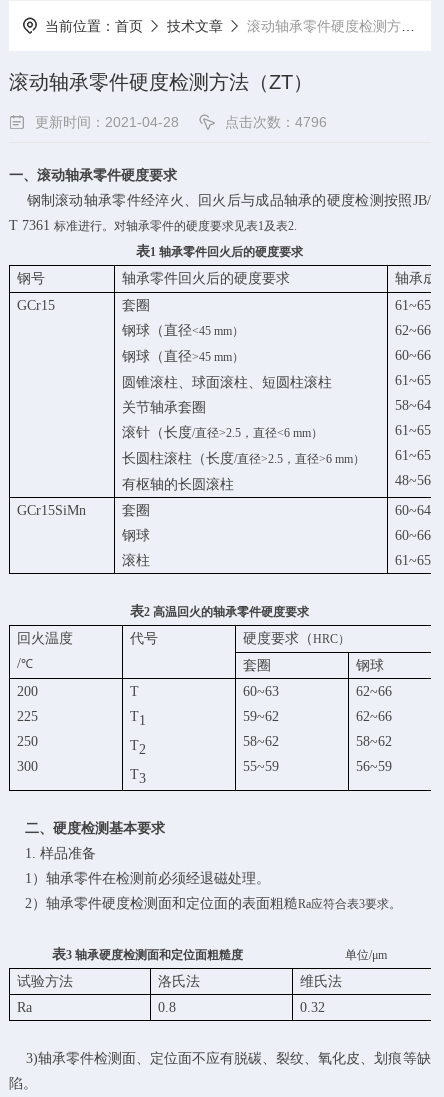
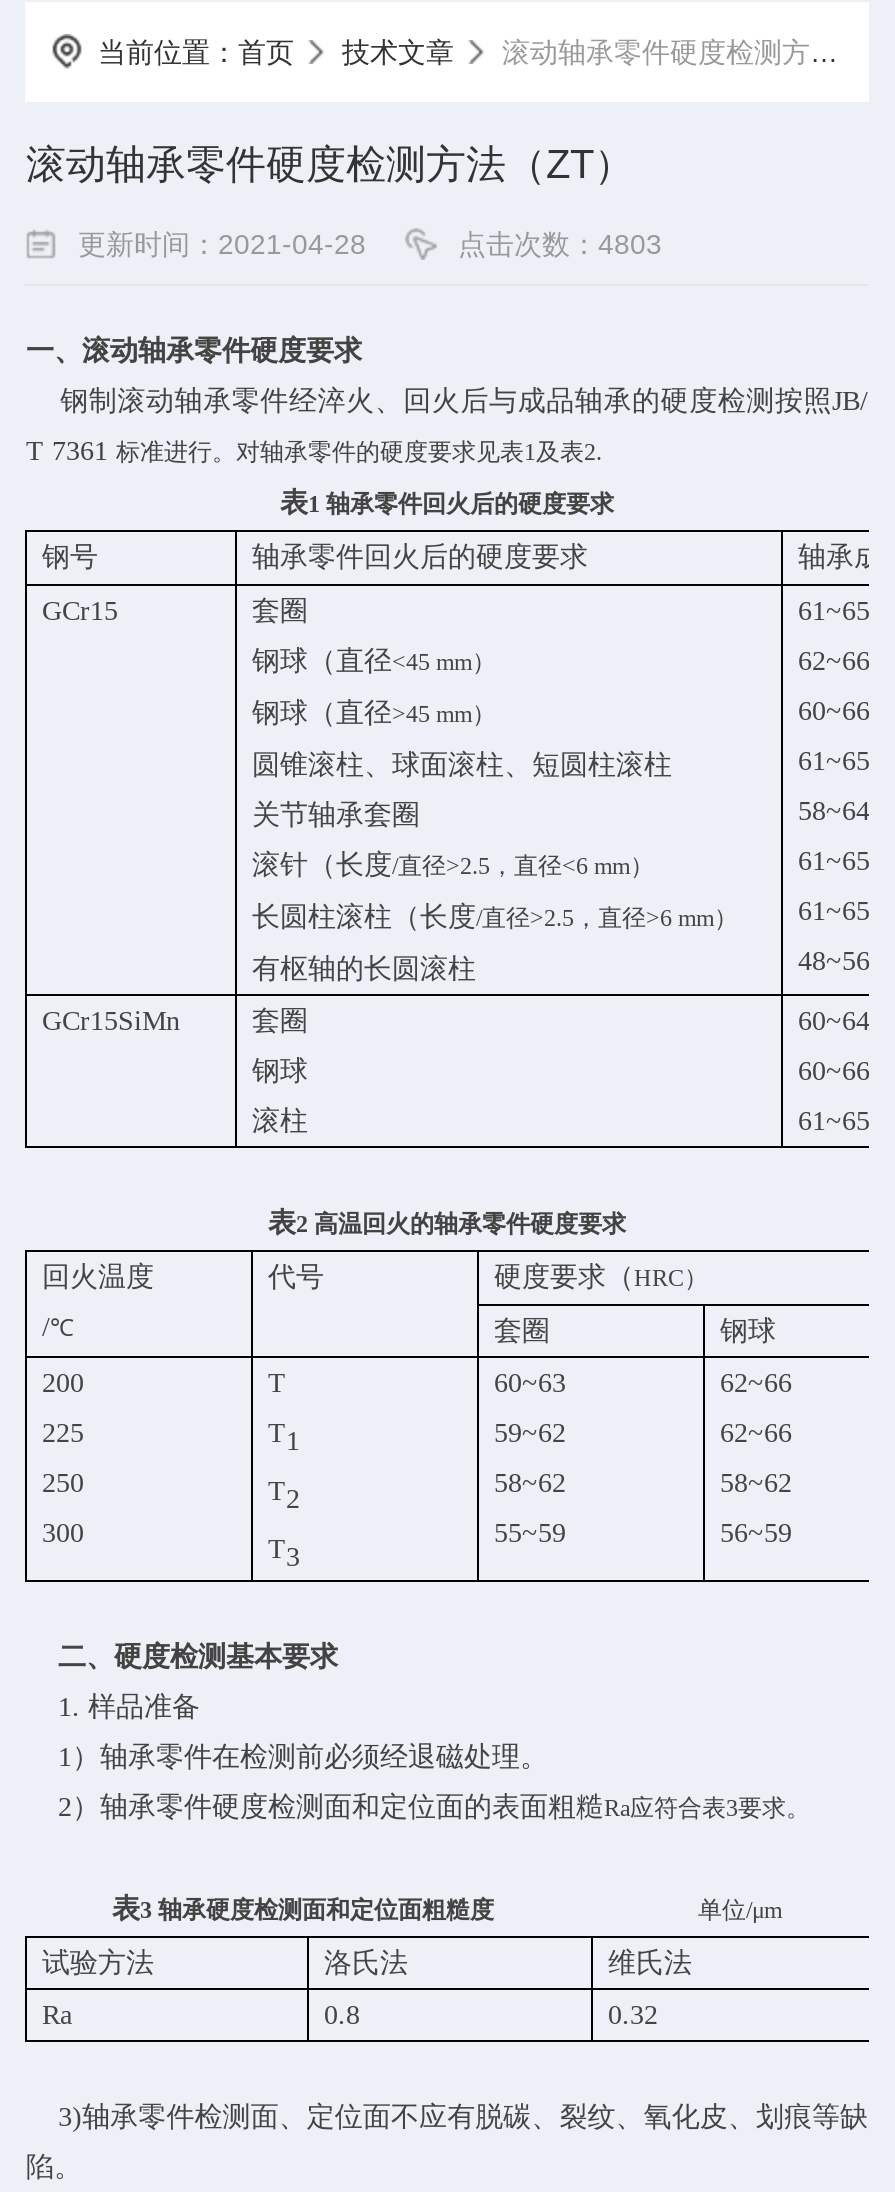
- 点击次数：4796
+ 点击次数：4803
